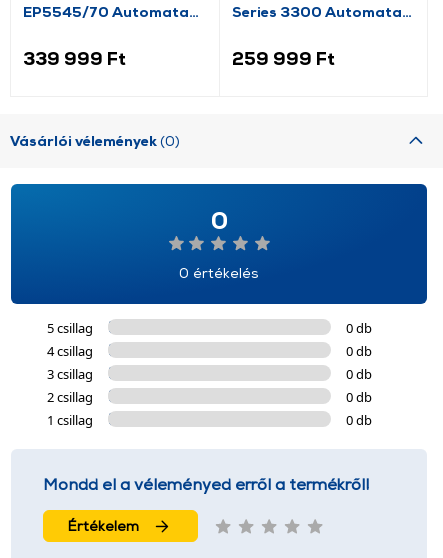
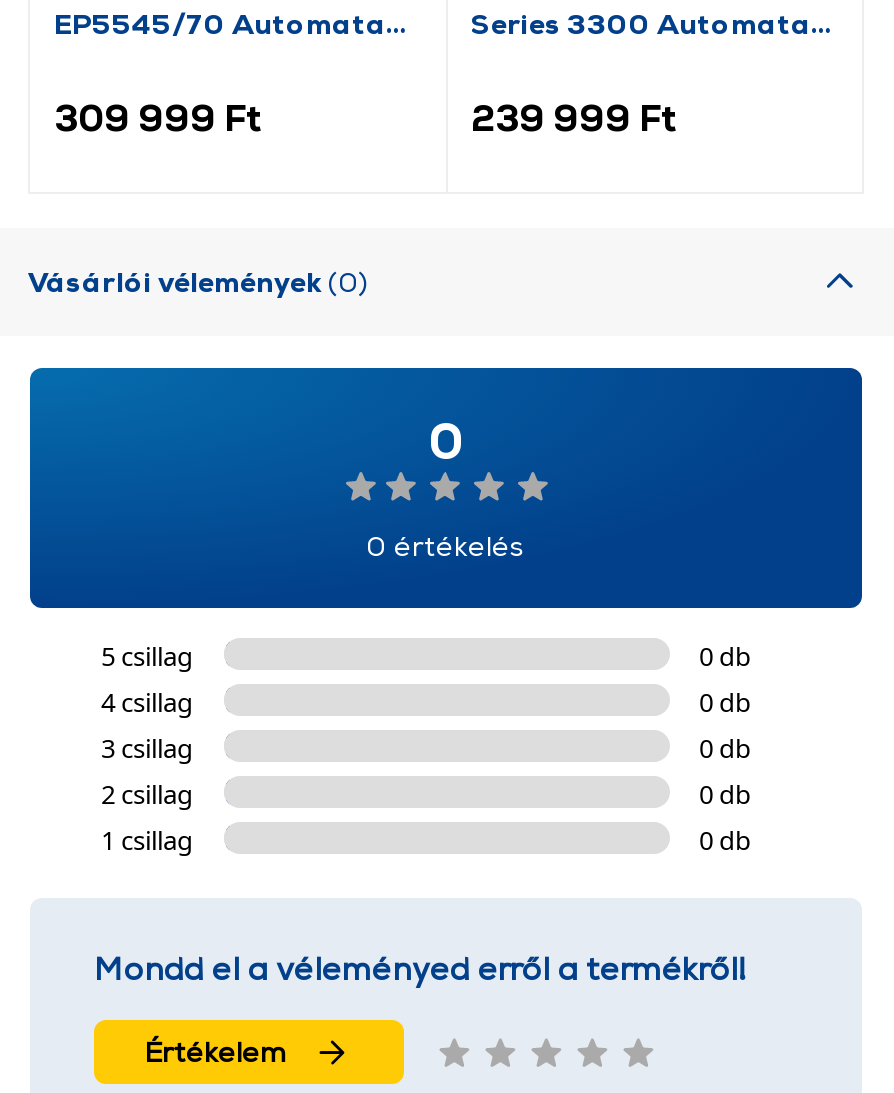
- 339 999 Ft
+ 309 999 Ft

- 259 999 Ft
+ 239 999 Ft
